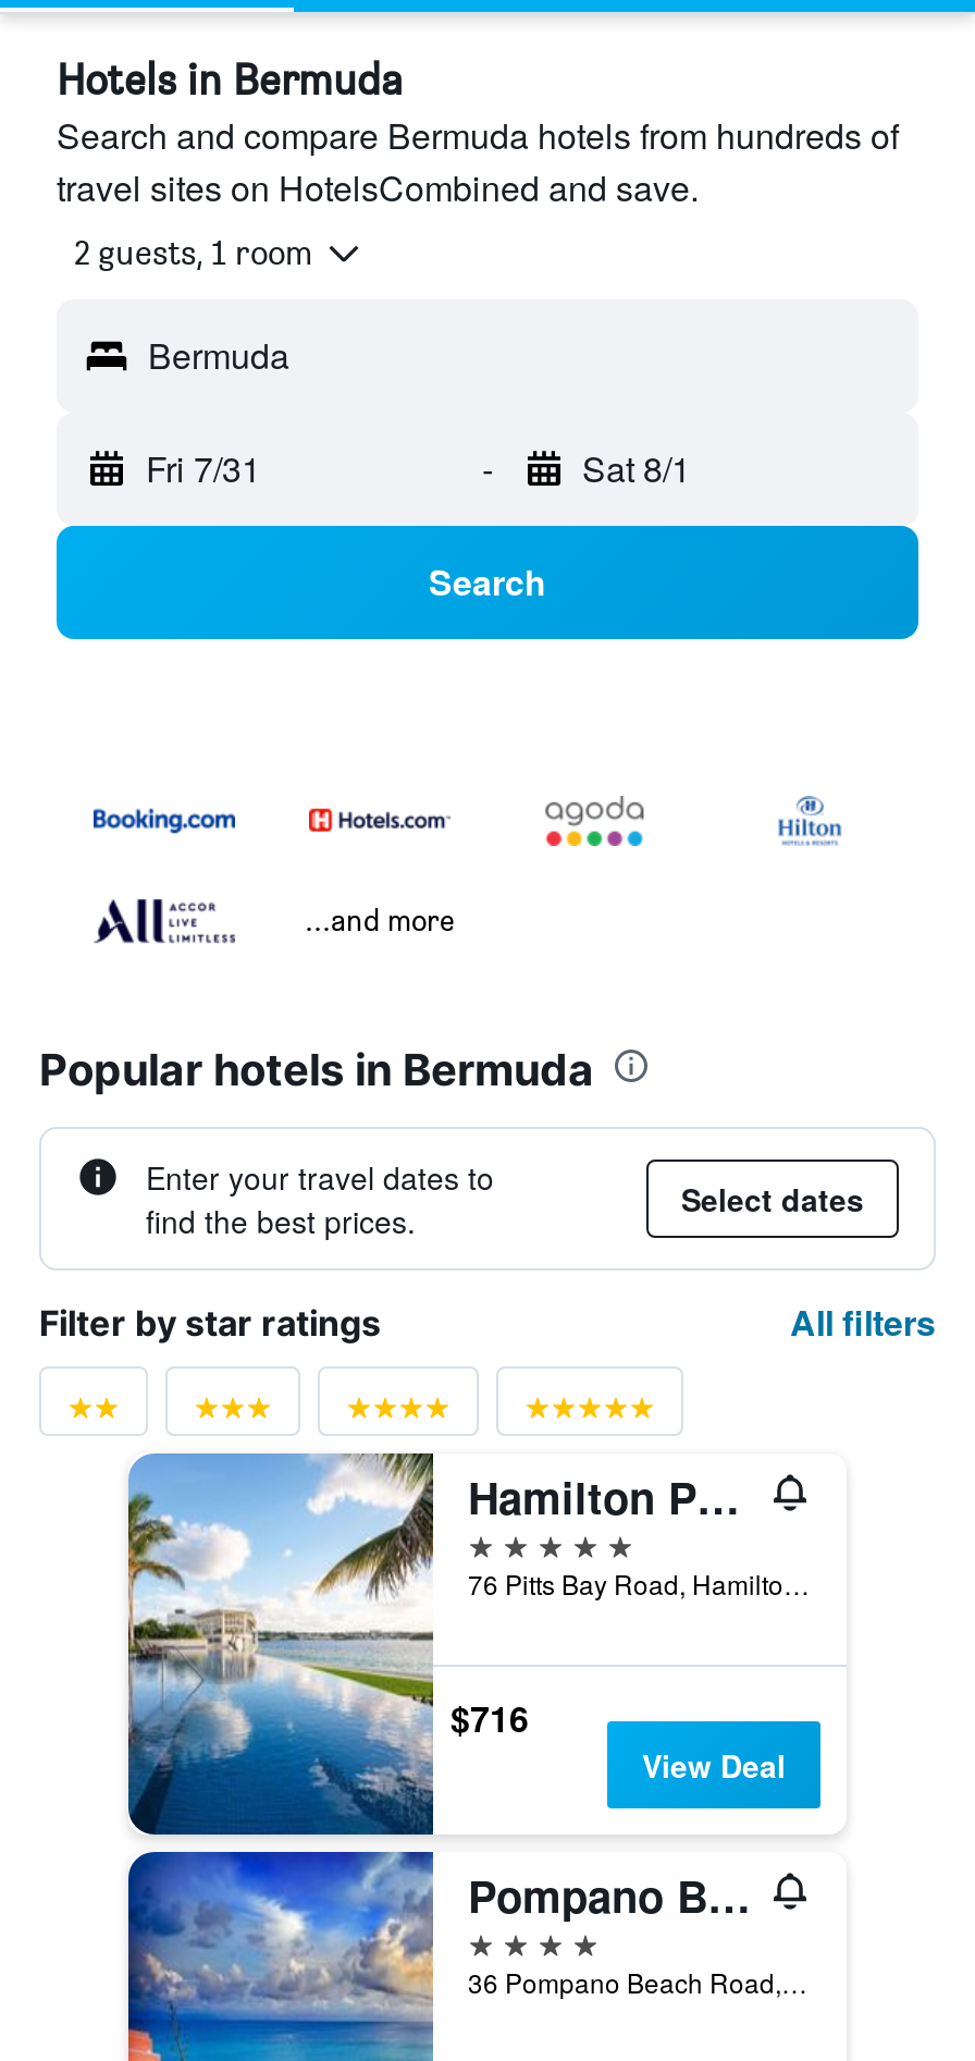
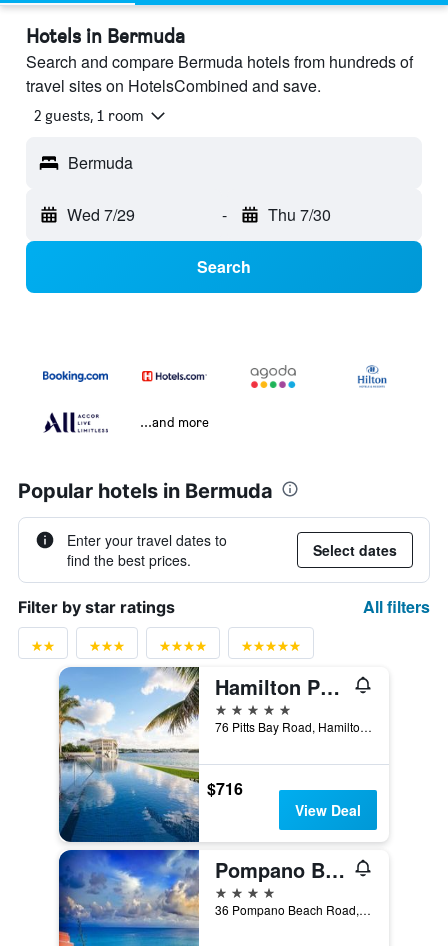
- Fri 7/31
+ Wed 7/29

- Sat 8/1
+ Thu 7/30
